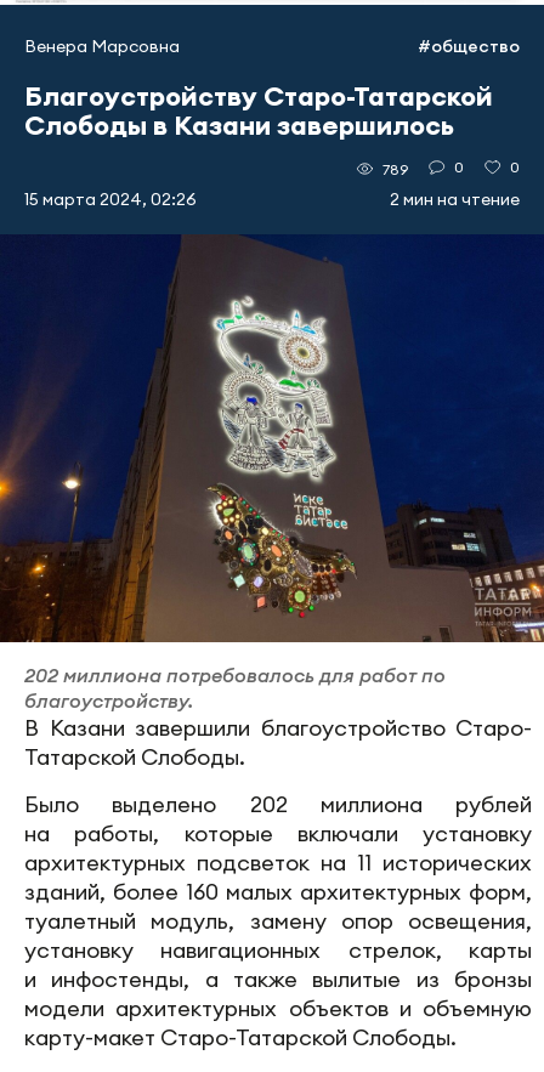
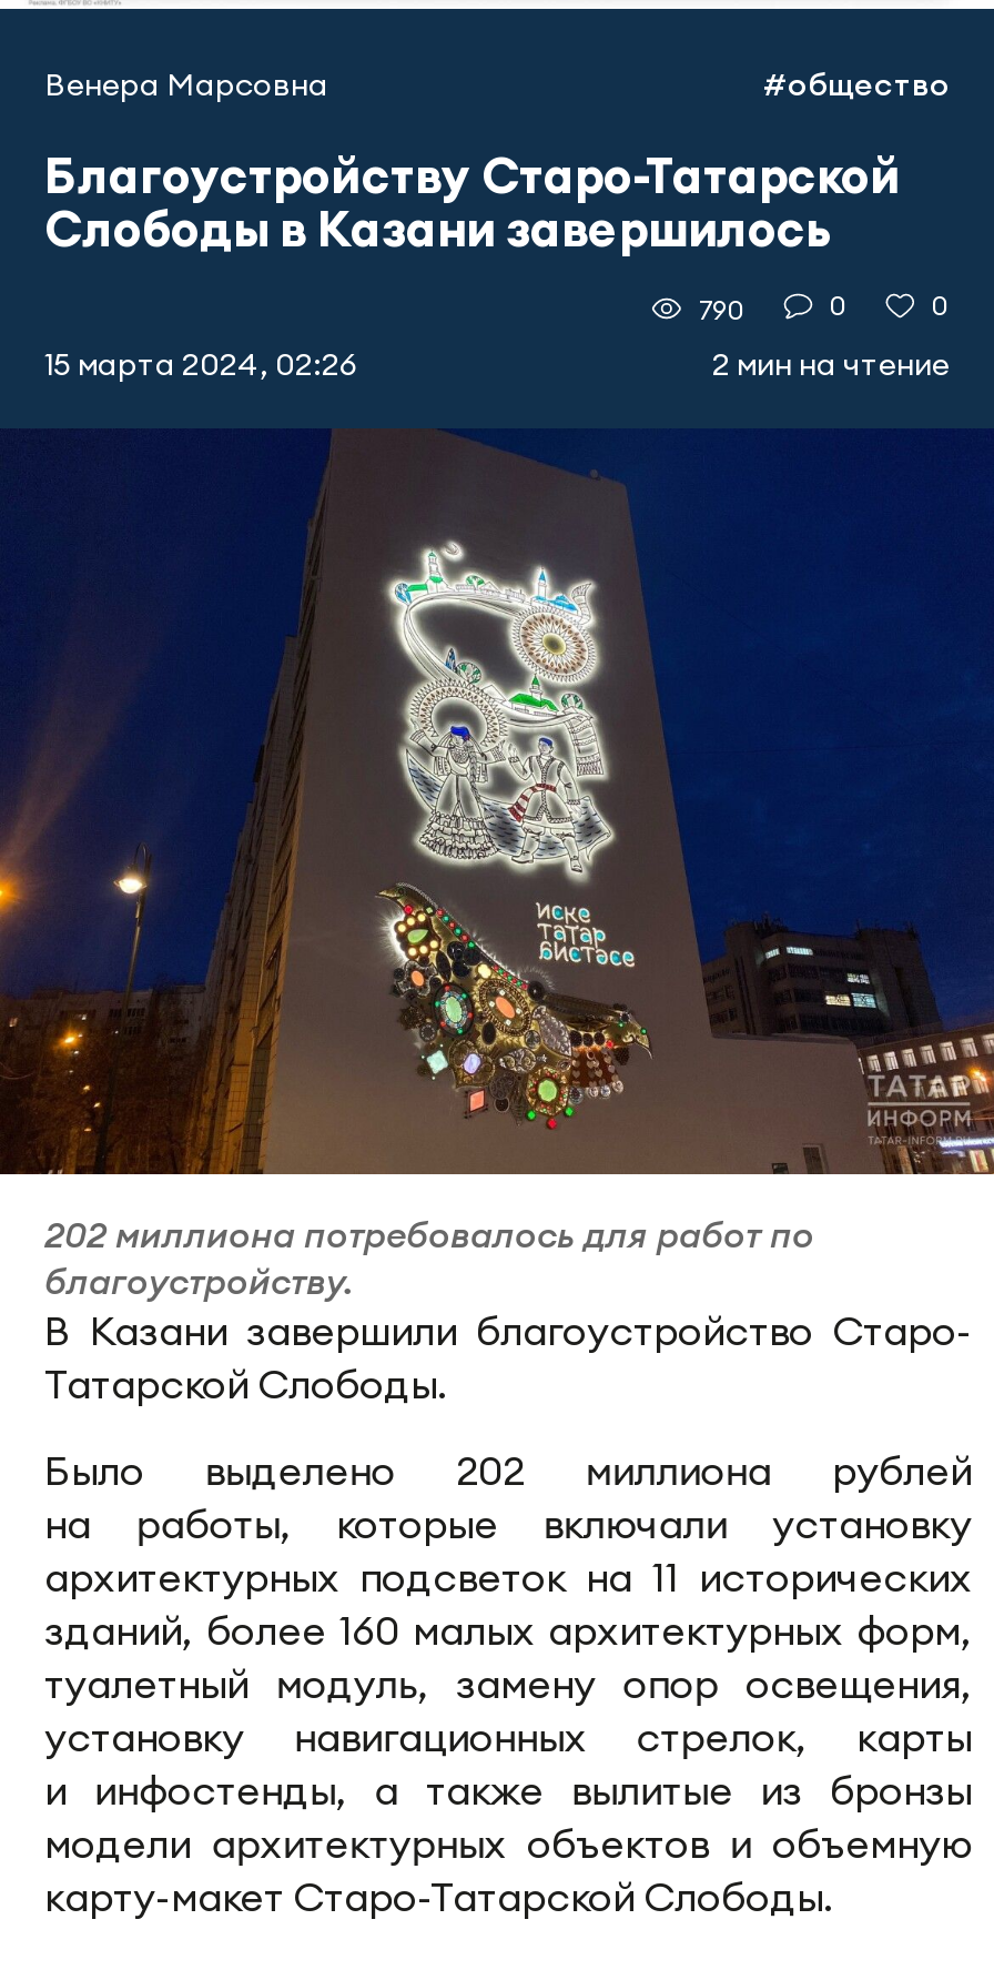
- 789
+ 790
